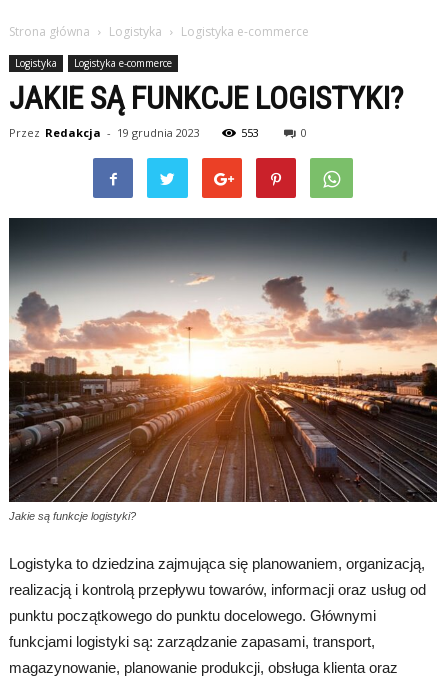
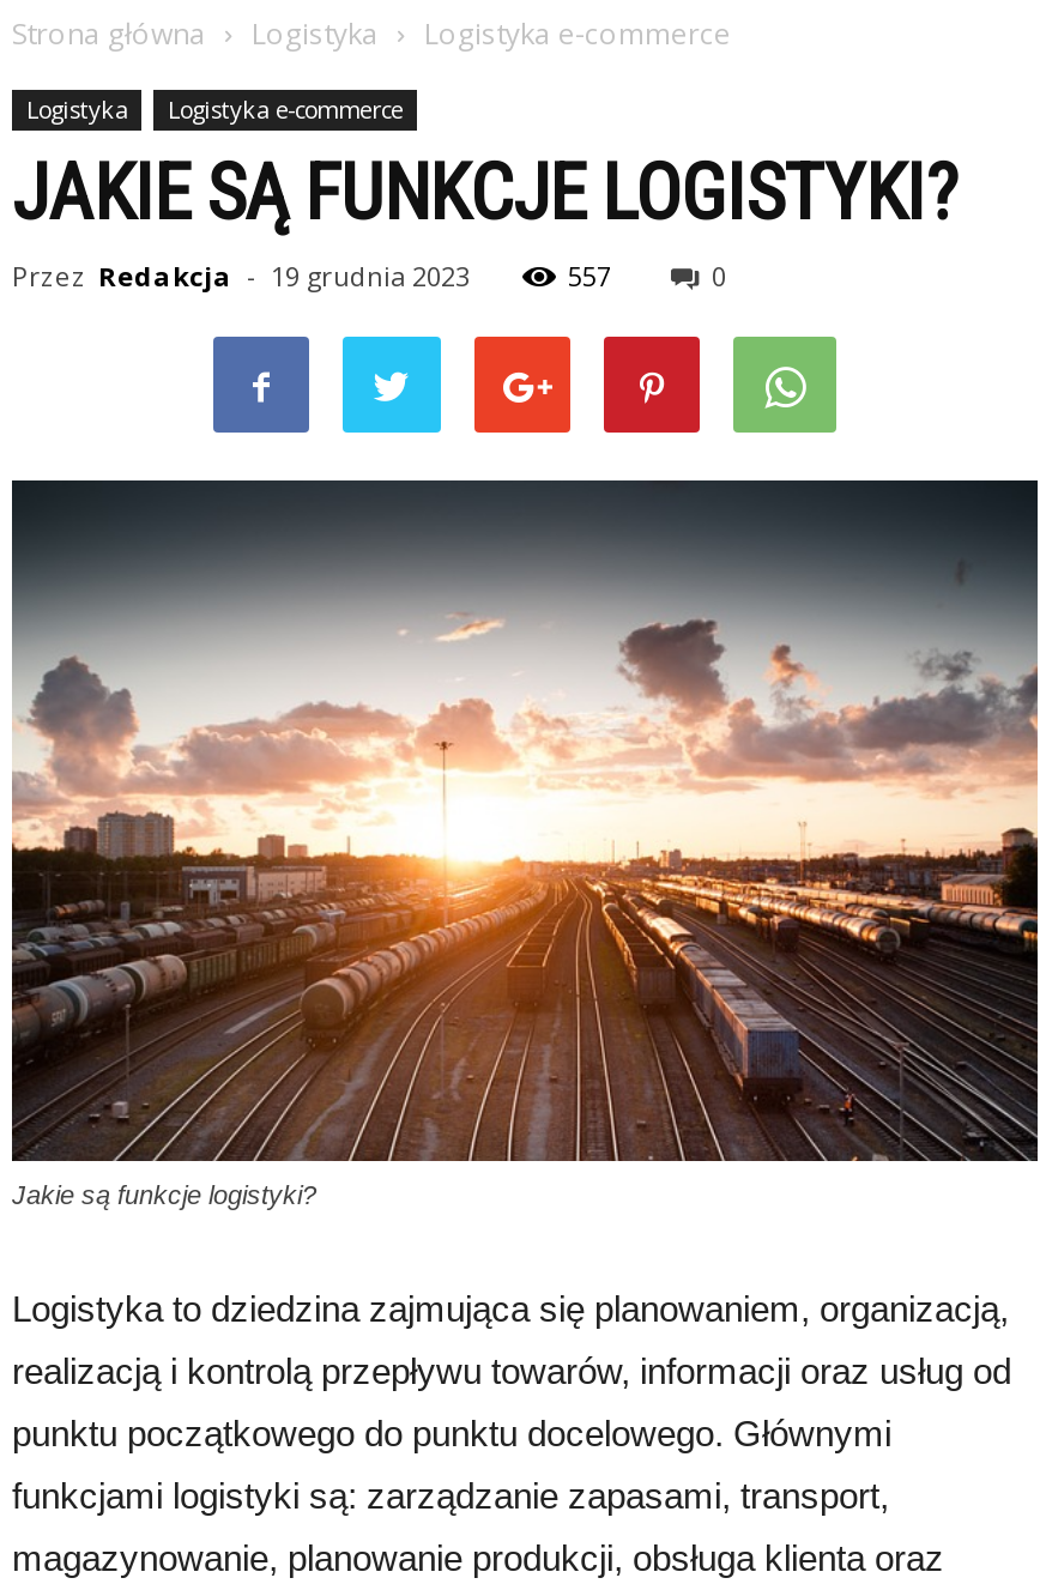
- 553
+ 557
